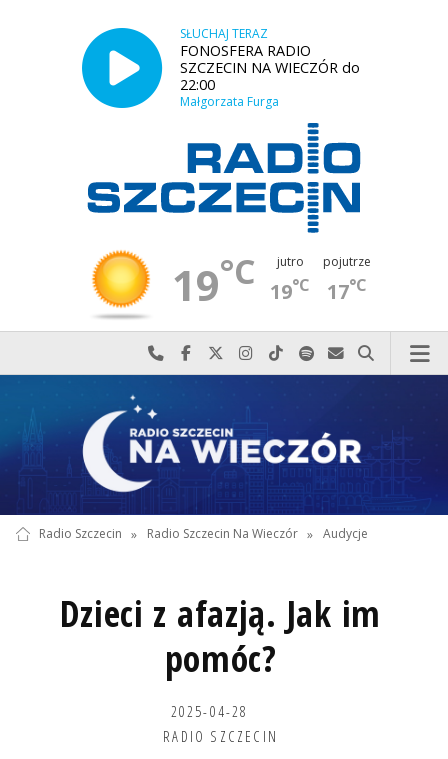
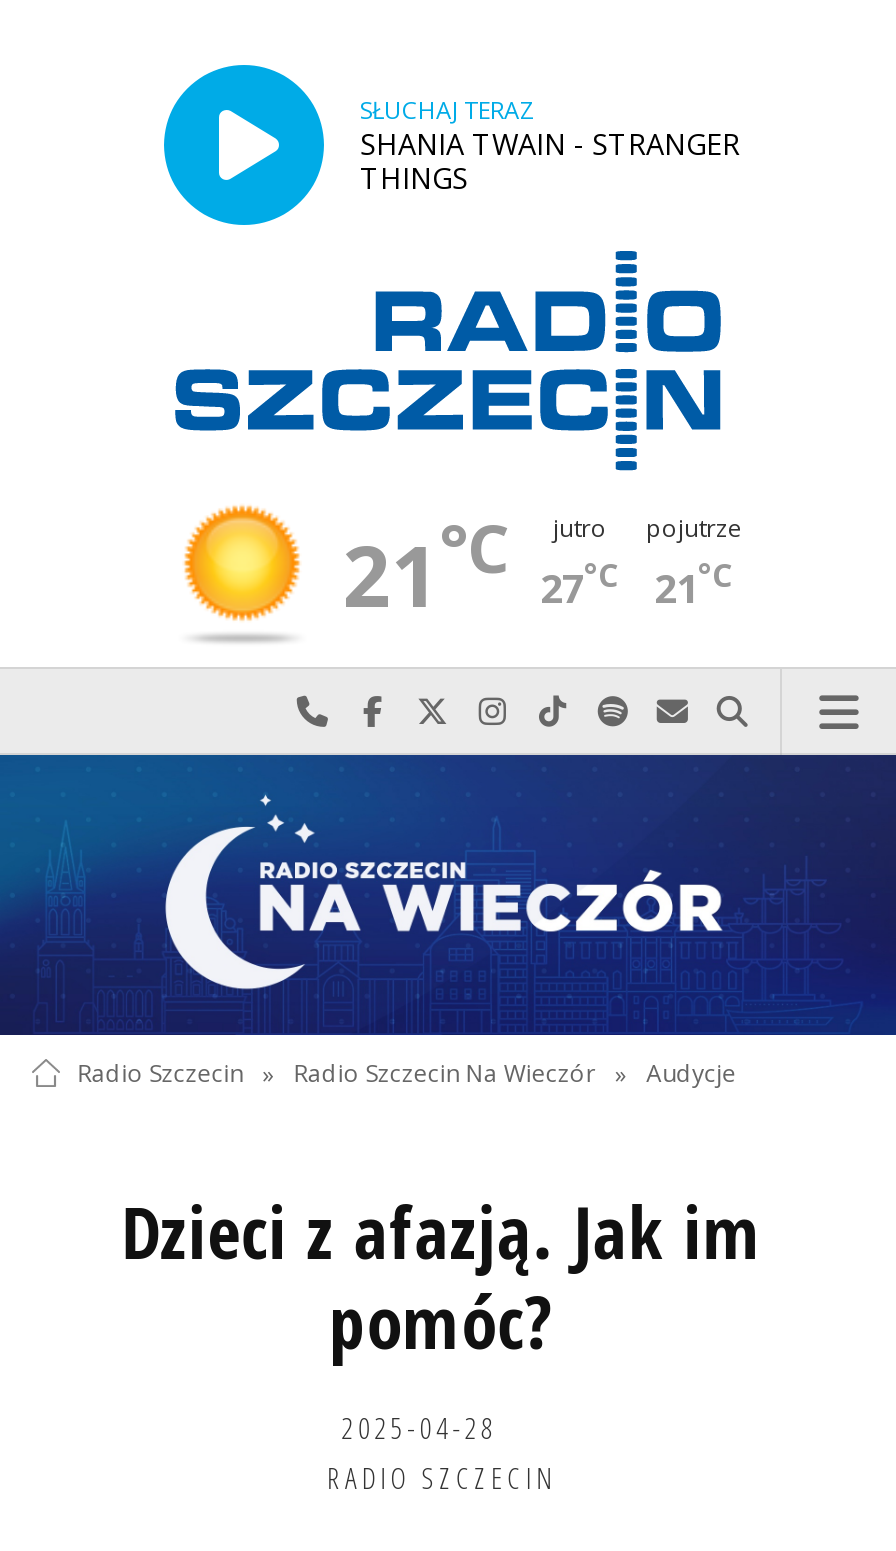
- FONOSFERA RADIO
- SZCZECIN NA WIECZÓR do
- 22:00
- Małgorzata Furga
+ SHANIA TWAIN - STRANGER
+ THINGS

- 19°C
+ 21°C

- 19°C
+ 27°C

- 17°C
+ 21°C
